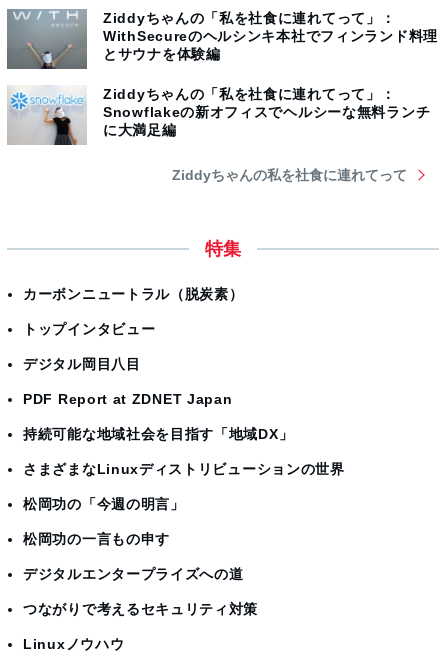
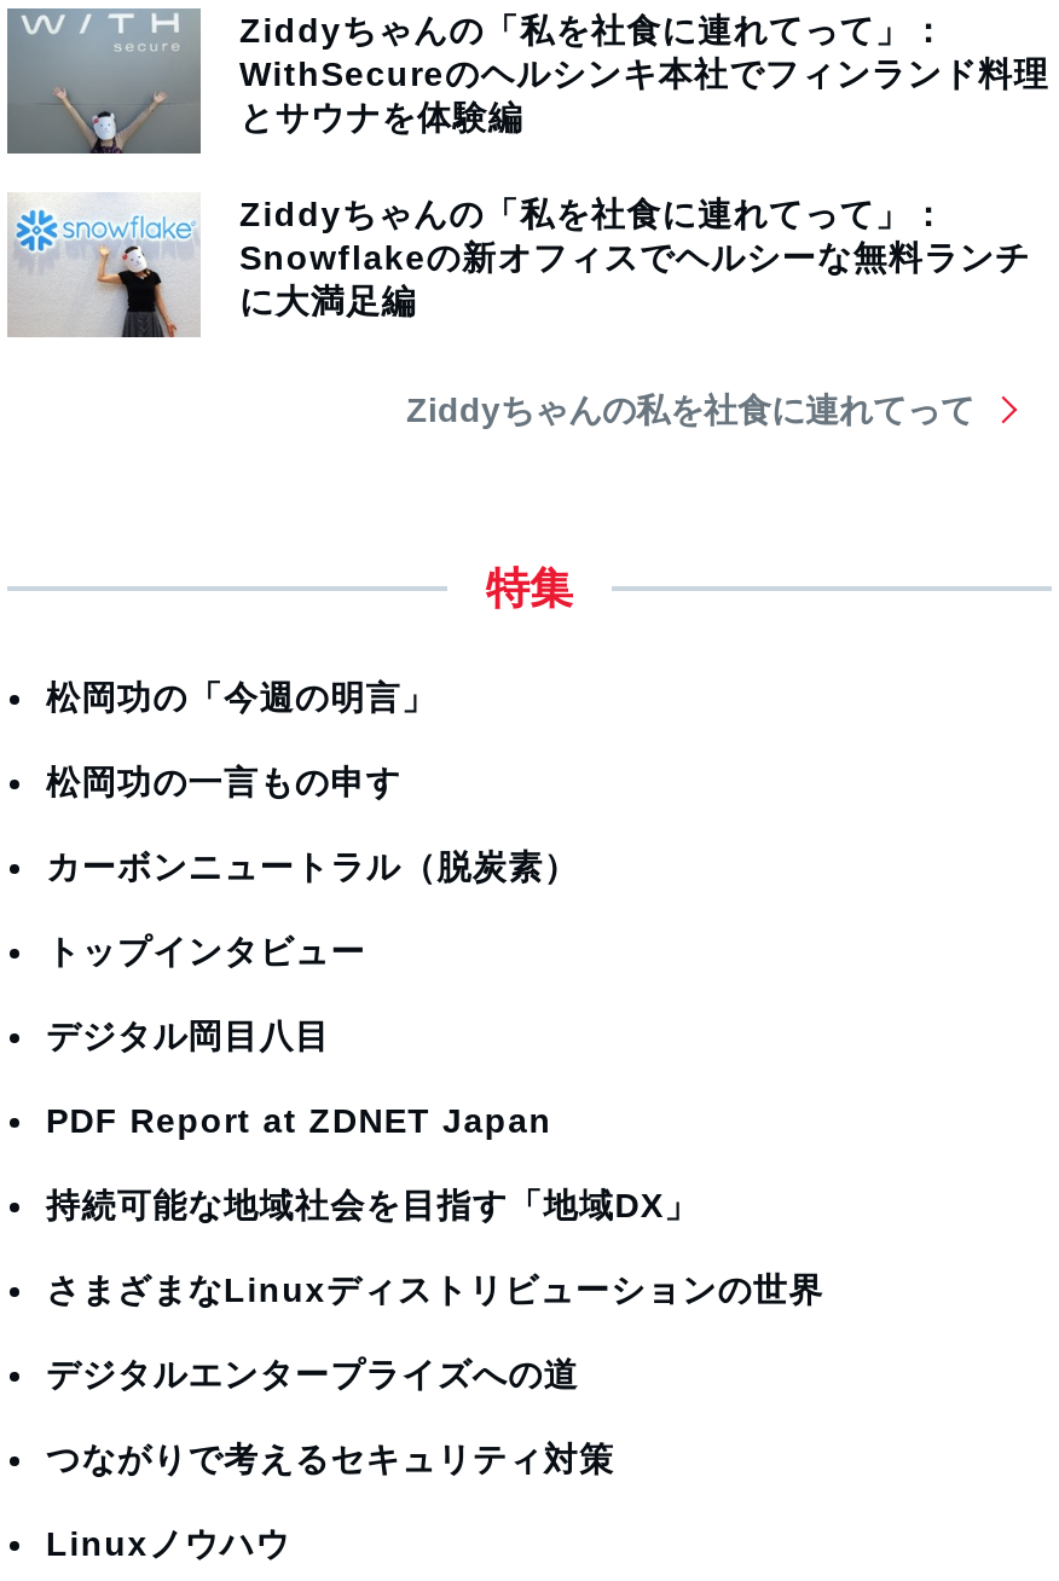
moved down: カーボンニュートラル（脱炭素） | トップインタビュー | デジタル岡目八目 | PDF Report at ZDNET Japan | 持続可能な地域社会を目指す「地域DX」 | さまざまなLinuxディストリビューションの世界

moved up: 松岡功の「今週の明言」 | 松岡功の一言もの申す
